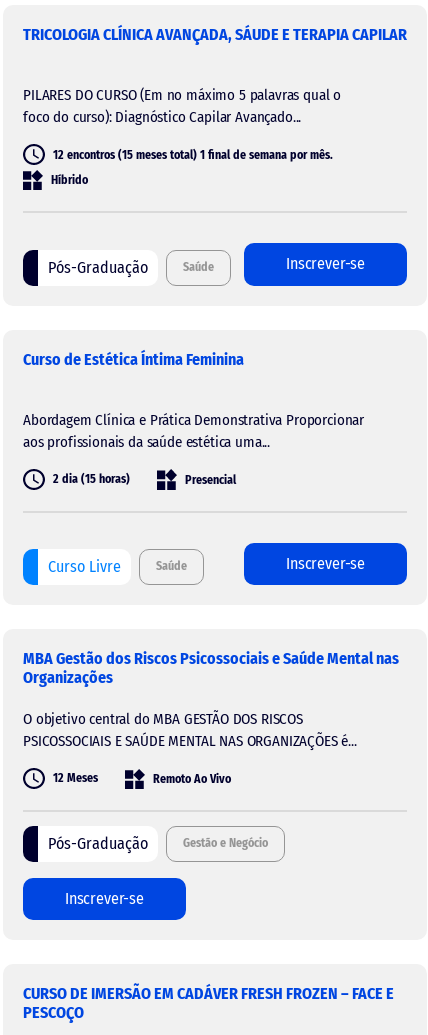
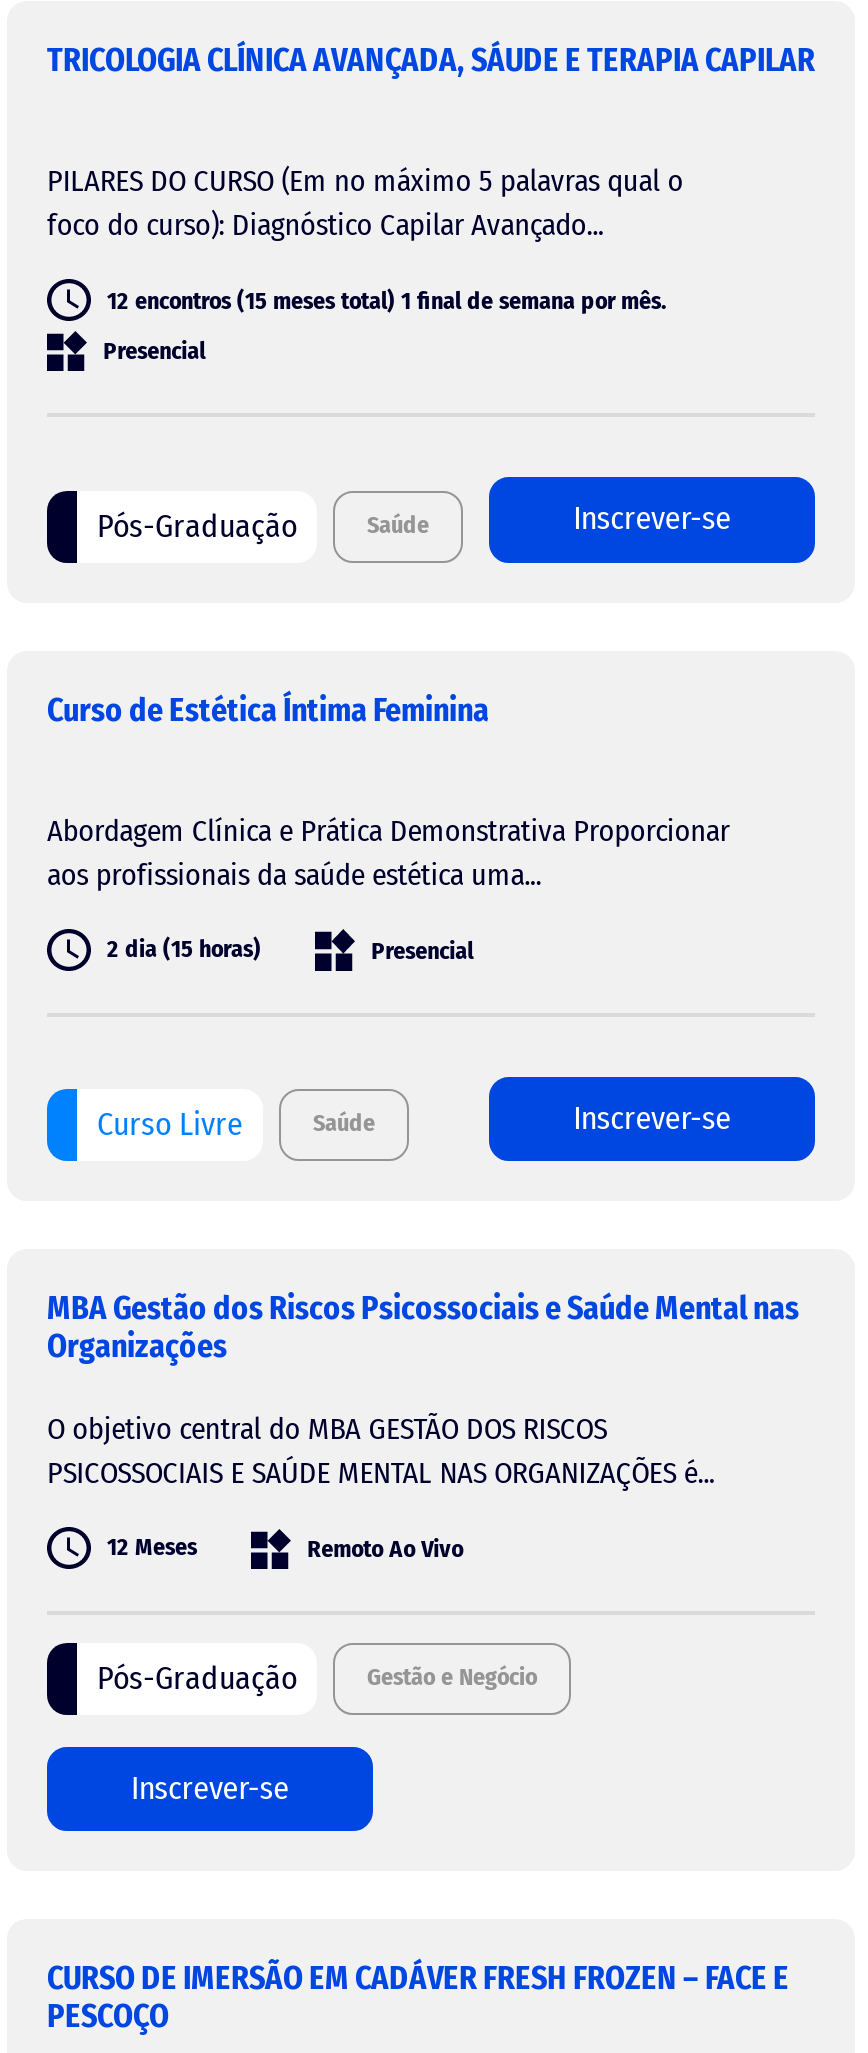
- Híbrido
+ Presencial
